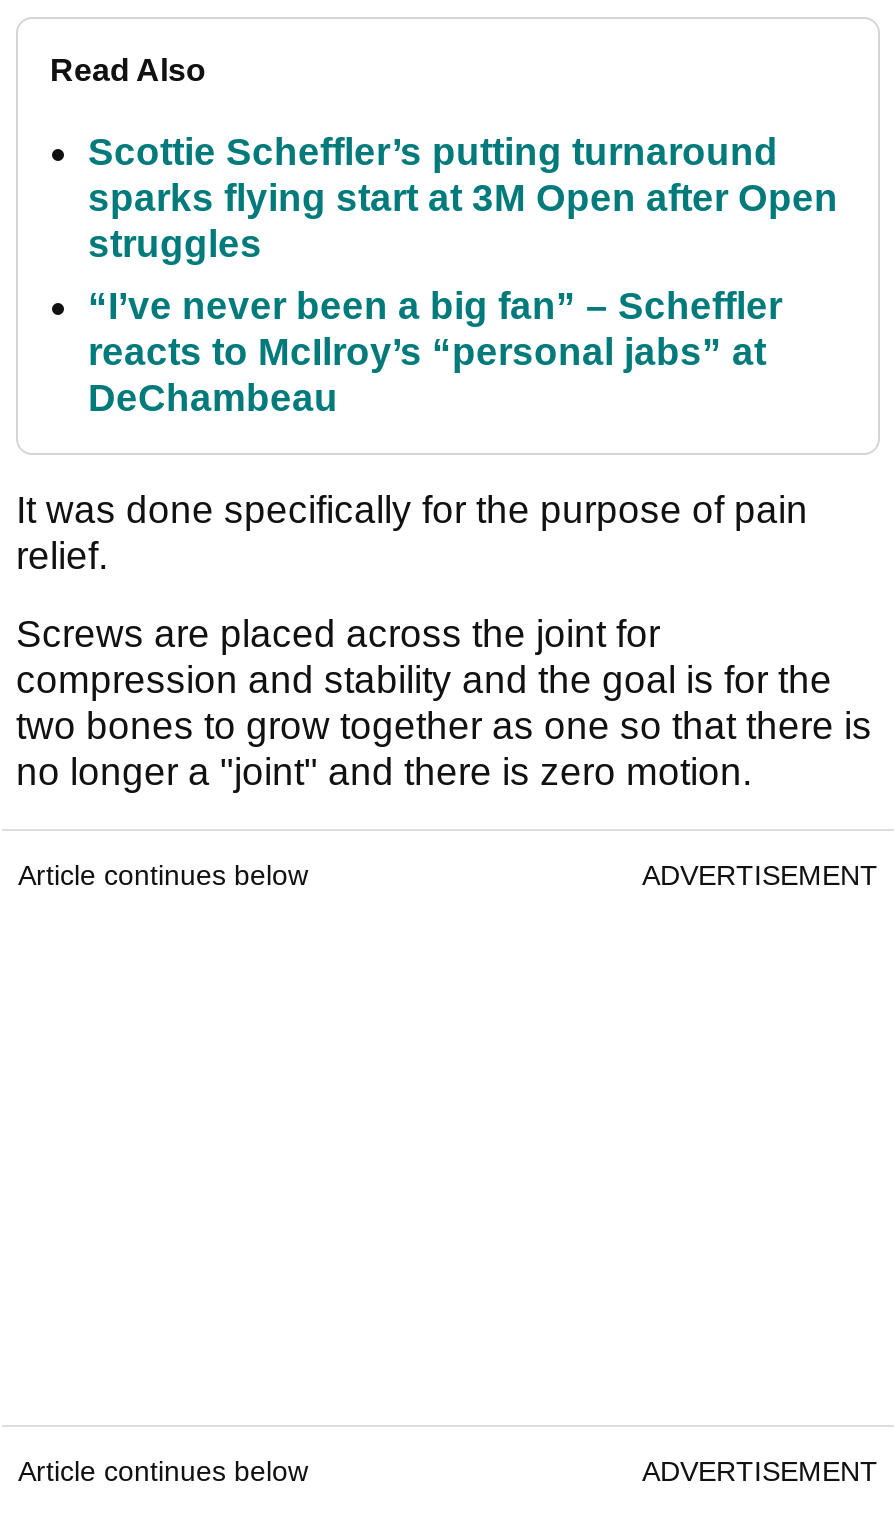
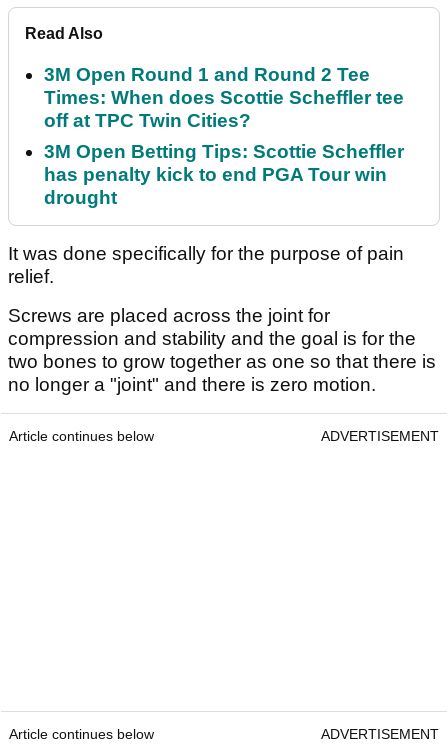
- Scottie Scheffler’s putting turnaround
- sparks flying start at 3M Open after Open
- struggles
+ 3M Open Round 1 and Round 2 Tee
+ Times: When does Scottie Scheffler tee
+ off at TPC Twin Cities?

- “I’ve never been a big fan” – Scheffler
- reacts to McIlroy’s “personal jabs” at
- DeChambeau
+ 3M Open Betting Tips: Scottie Scheffler
+ has penalty kick to end PGA Tour win
+ drought
